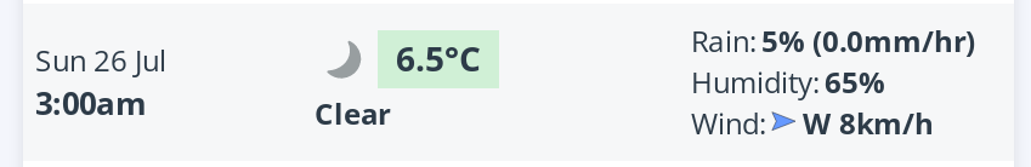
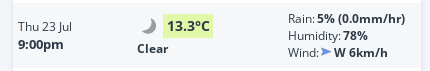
- Sun 26 Jul
- 3:00am
+ Thu 23 Jul
+ 9:00pm

- 6.5°C
+ 13.3°C

- Humidity: 65%
+ Humidity: 78%

- Wind: W 8km/h
+ Wind: W 6km/h
